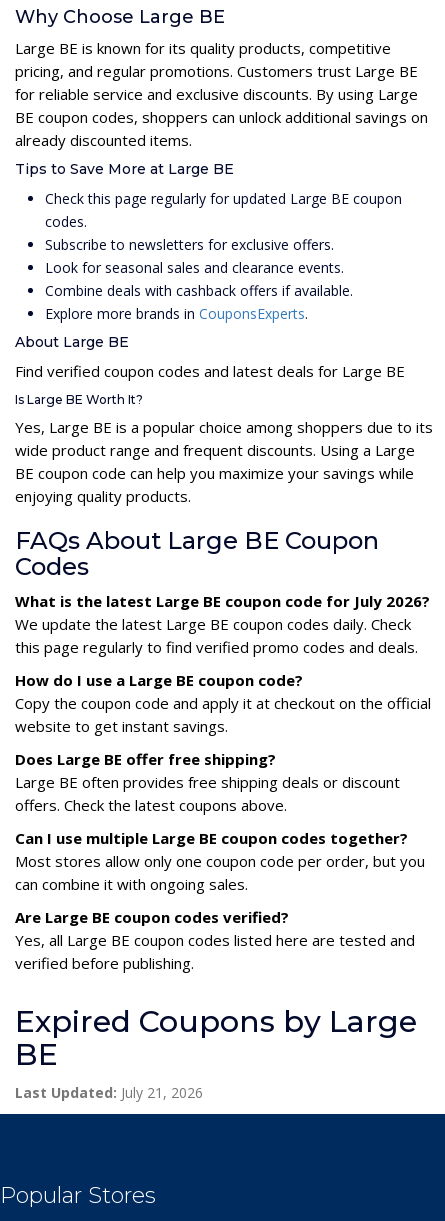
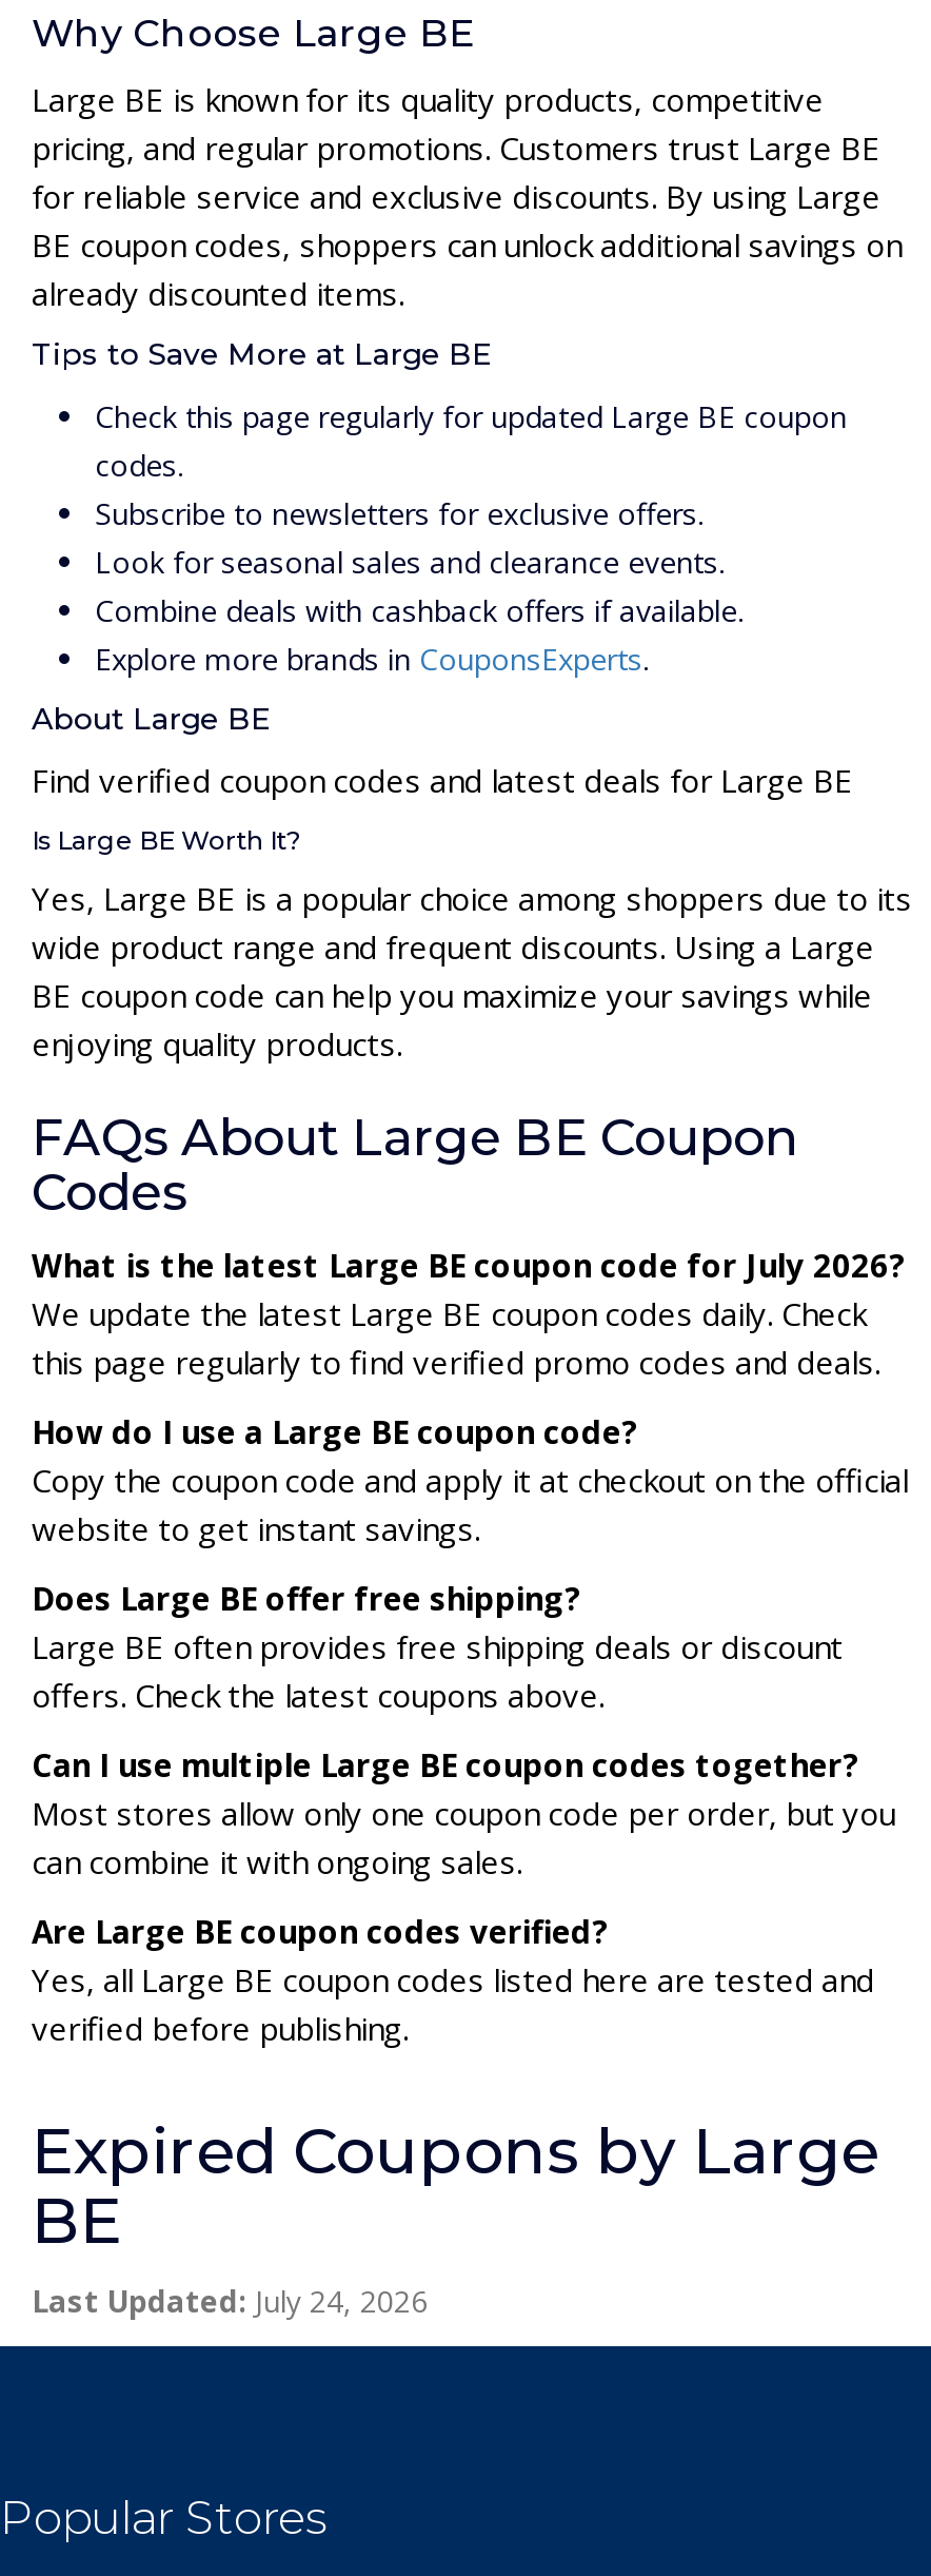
- Last Updated: July 21, 2026
+ Last Updated: July 24, 2026
